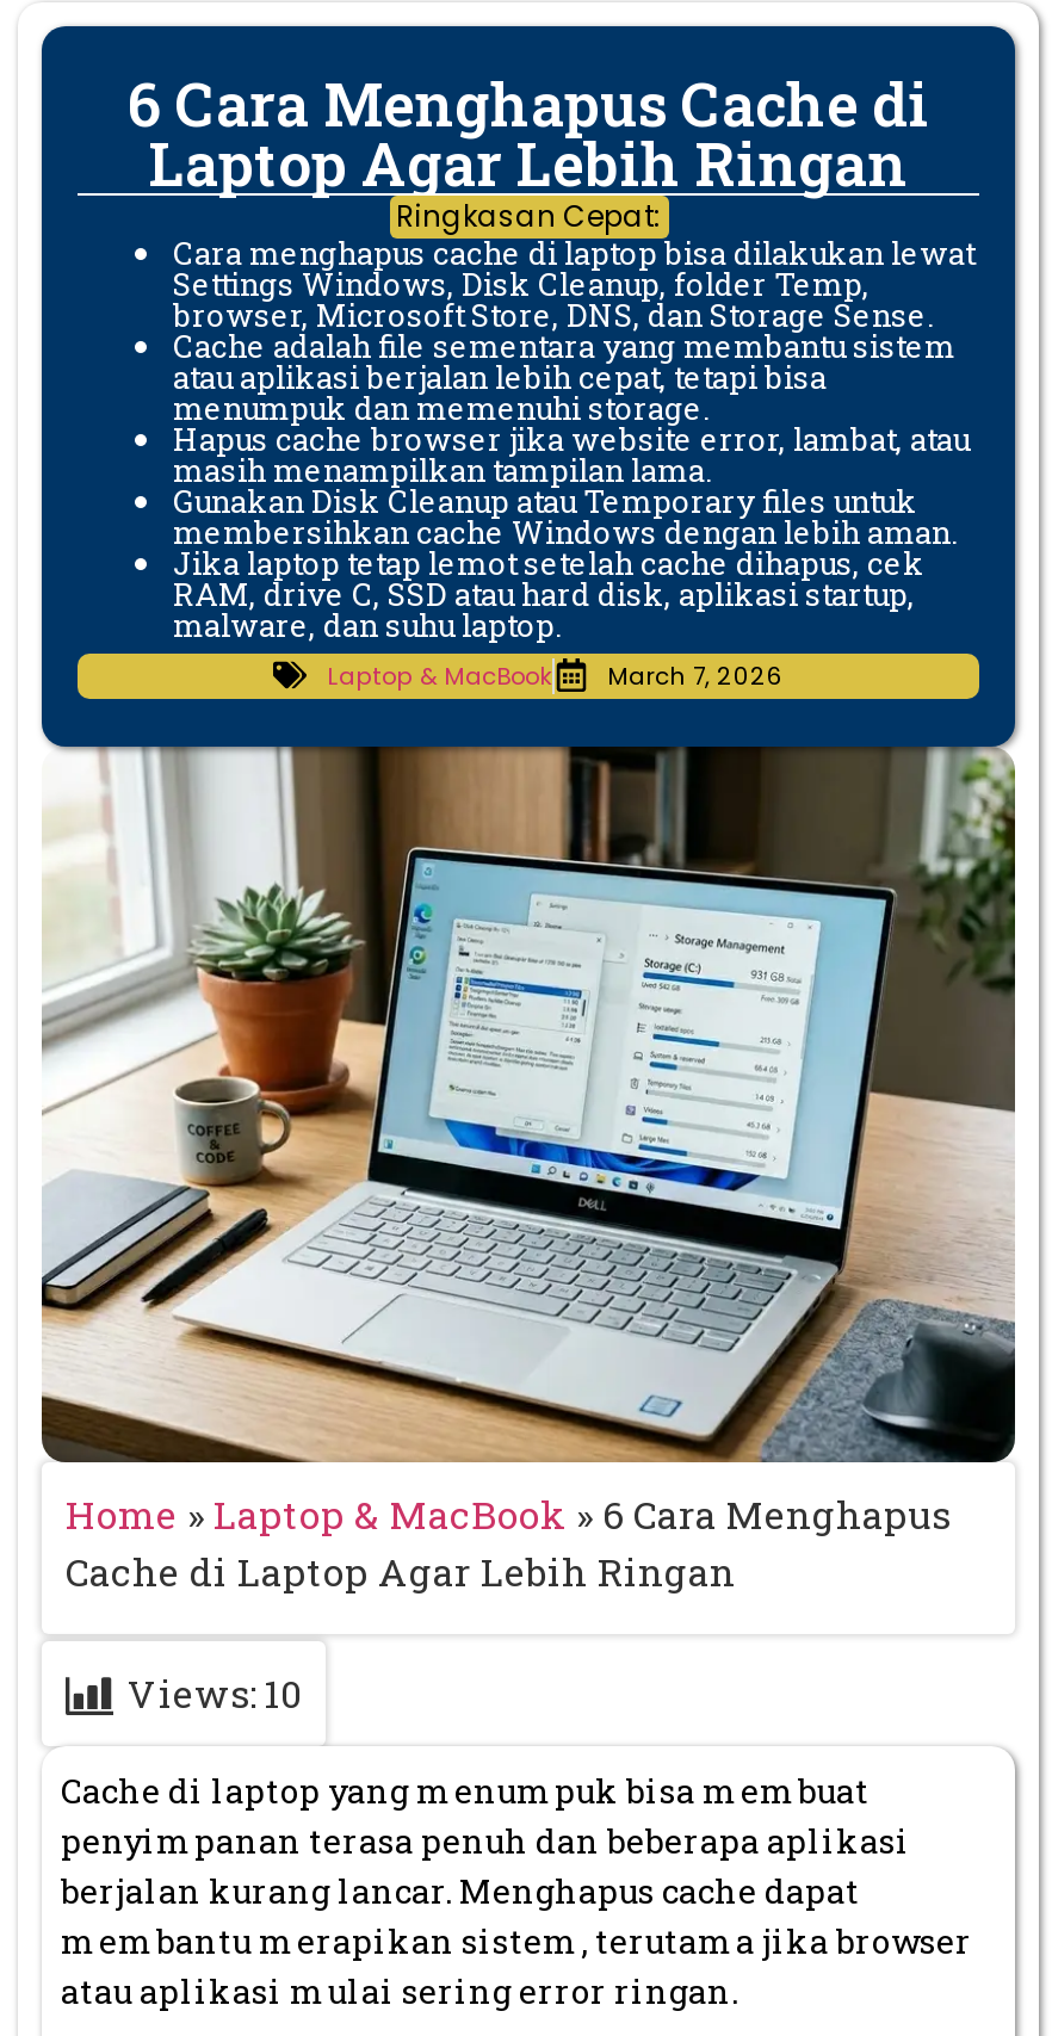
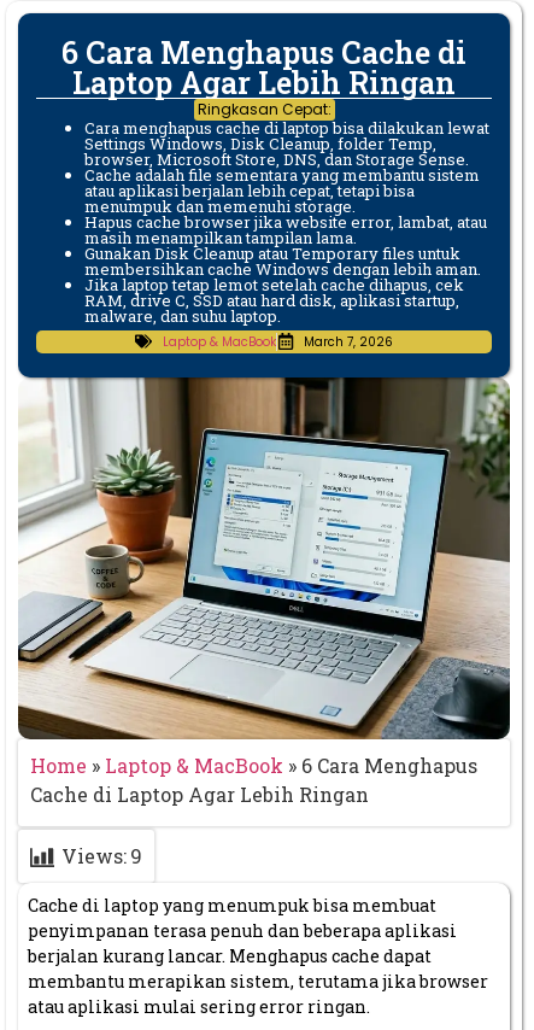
- Views: 10
+ Views: 9
